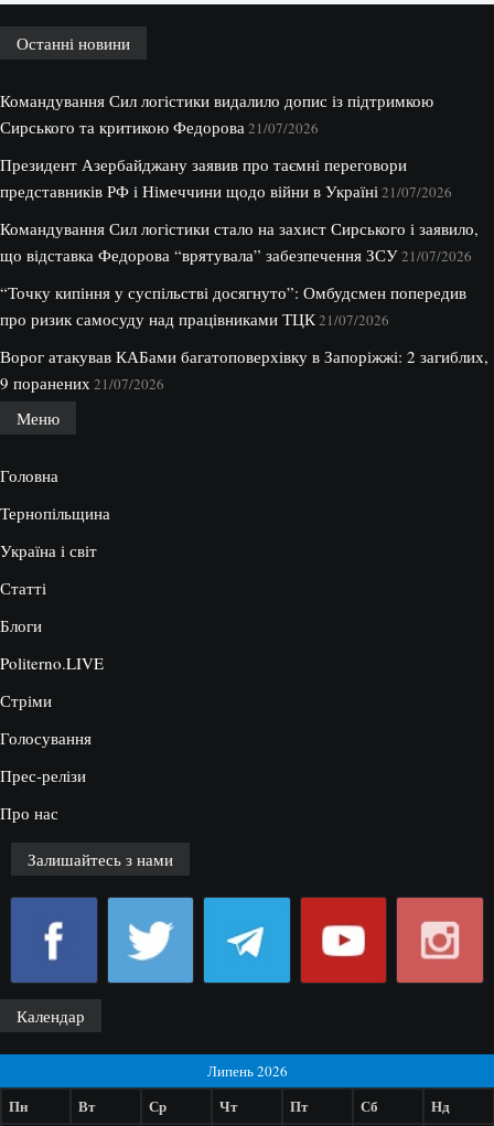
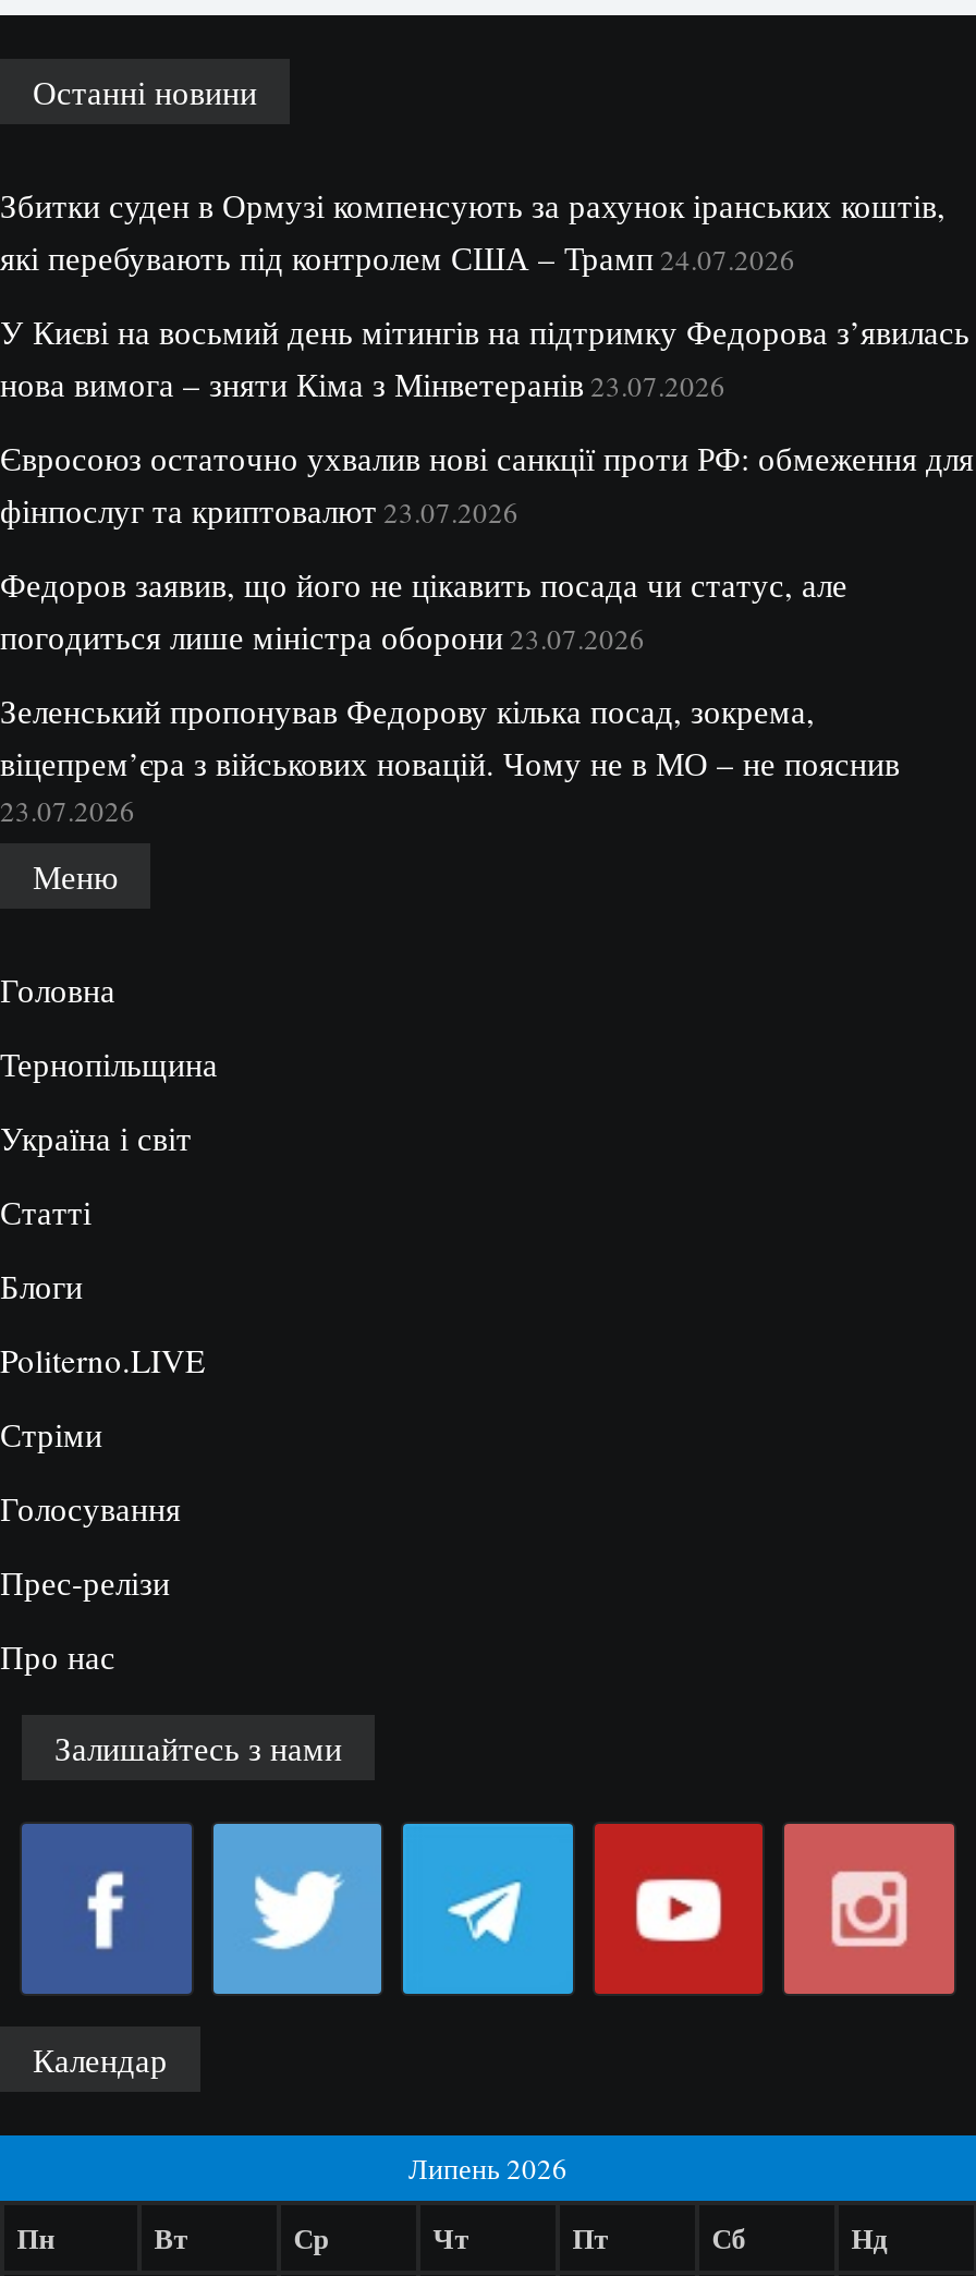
- Командування Сил логістики видалило допис із підтримкою
- Сирського та критикою Федорова 21/07/2026
+ Збитки суден в Ормузі компенсують за рахунок іранських коштів,
+ які перебувають під контролем США – Трамп 24.07.2026

- Президент Азербайджану заявив про таємні переговори
- представників РФ і Німеччини щодо війни в Україні 21/07/2026
+ У Києві на восьмий день мітингів на підтримку Федорова з’явилась
+ нова вимога – зняти Кіма з Мінветеранів 23.07.2026

- Командування Сил логістики стало на захист Сирського і заявило,
- що відставка Федорова “врятувала” забезпечення ЗСУ 21/07/2026
+ Євросоюз остаточно ухвалив нові санкції проти РФ: обмеження для
+ фінпослуг та криптовалют 23.07.2026

- “Точку кипіння у суспільстві досягнуто”: Омбудсмен попередив
- про ризик самосуду над працівниками ТЦК 21/07/2026
+ Федоров заявив, що його не цікавить посада чи статус, але
+ погодиться лише міністра оборони 23.07.2026

- Ворог атакував КАБами багатоповерхівку в Запоріжжі: 2 загиблих,
- 9 поранених 21/07/2026
+ Зеленський пропонував Федорову кілька посад, зокрема,
+ віцепрем’єра з військових новацій. Чому не в МО – не пояснив
+ 23.07.2026
